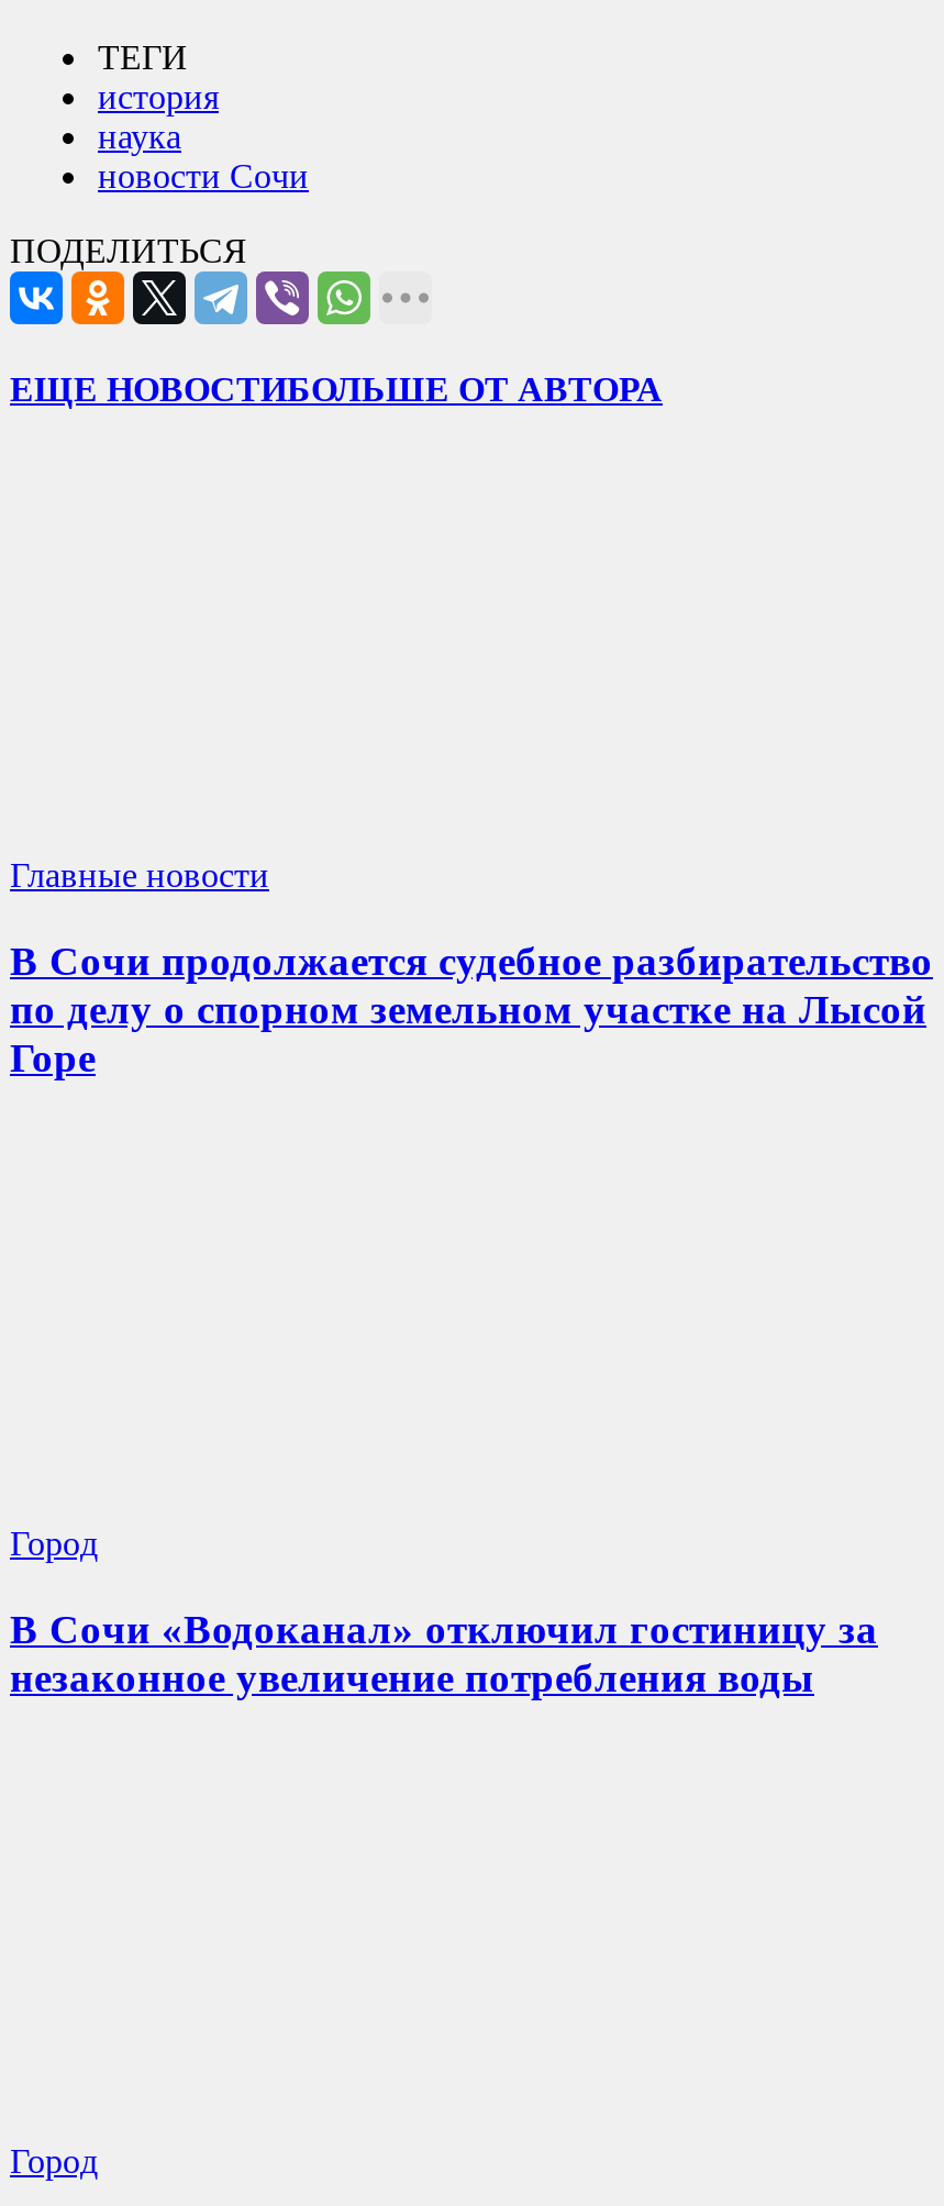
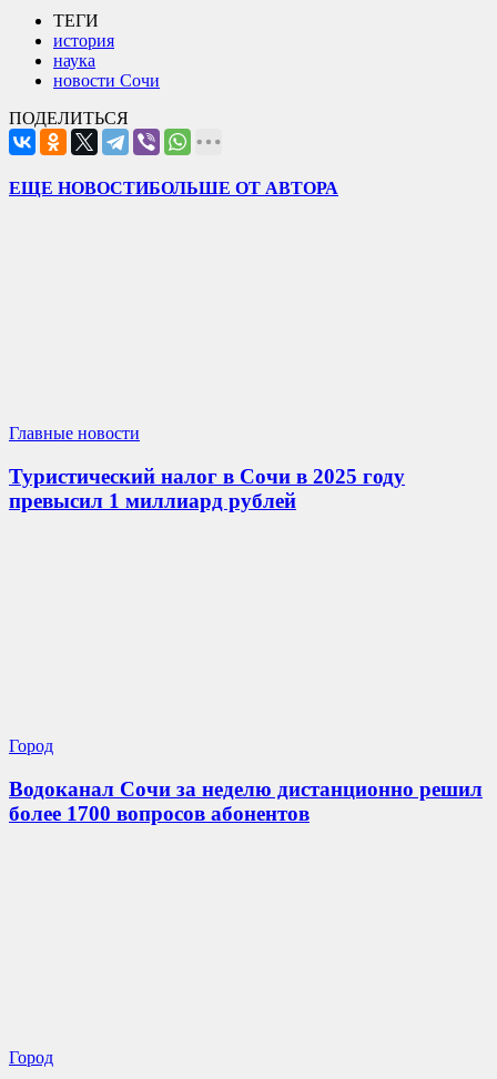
- В Сочи продолжается судебное разбирательство
- по делу о спорном земельном участке на Лысой
- Горе
+ Туристический налог в Сочи в 2025 году
+ превысил 1 миллиард рублей

- В Сочи «Водоканал» отключил гостиницу за
- незаконное увеличение потребления воды
+ Водоканал Сочи за неделю дистанционно решил
+ более 1700 вопросов абонентов
